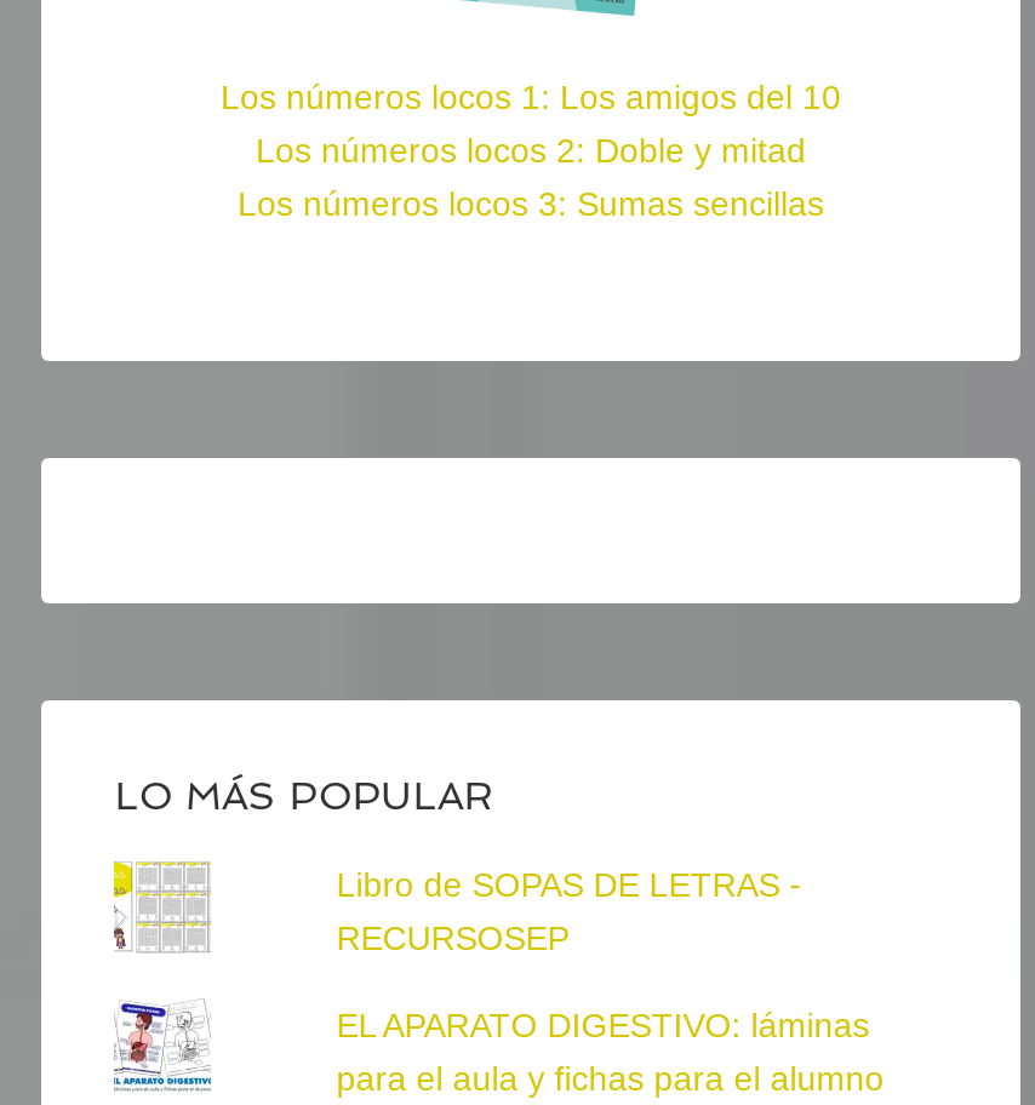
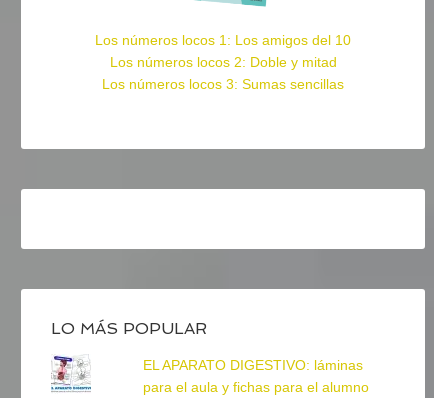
- [image]

- Libro de SOPAS DE LETRAS -
- RECURSOSEP
